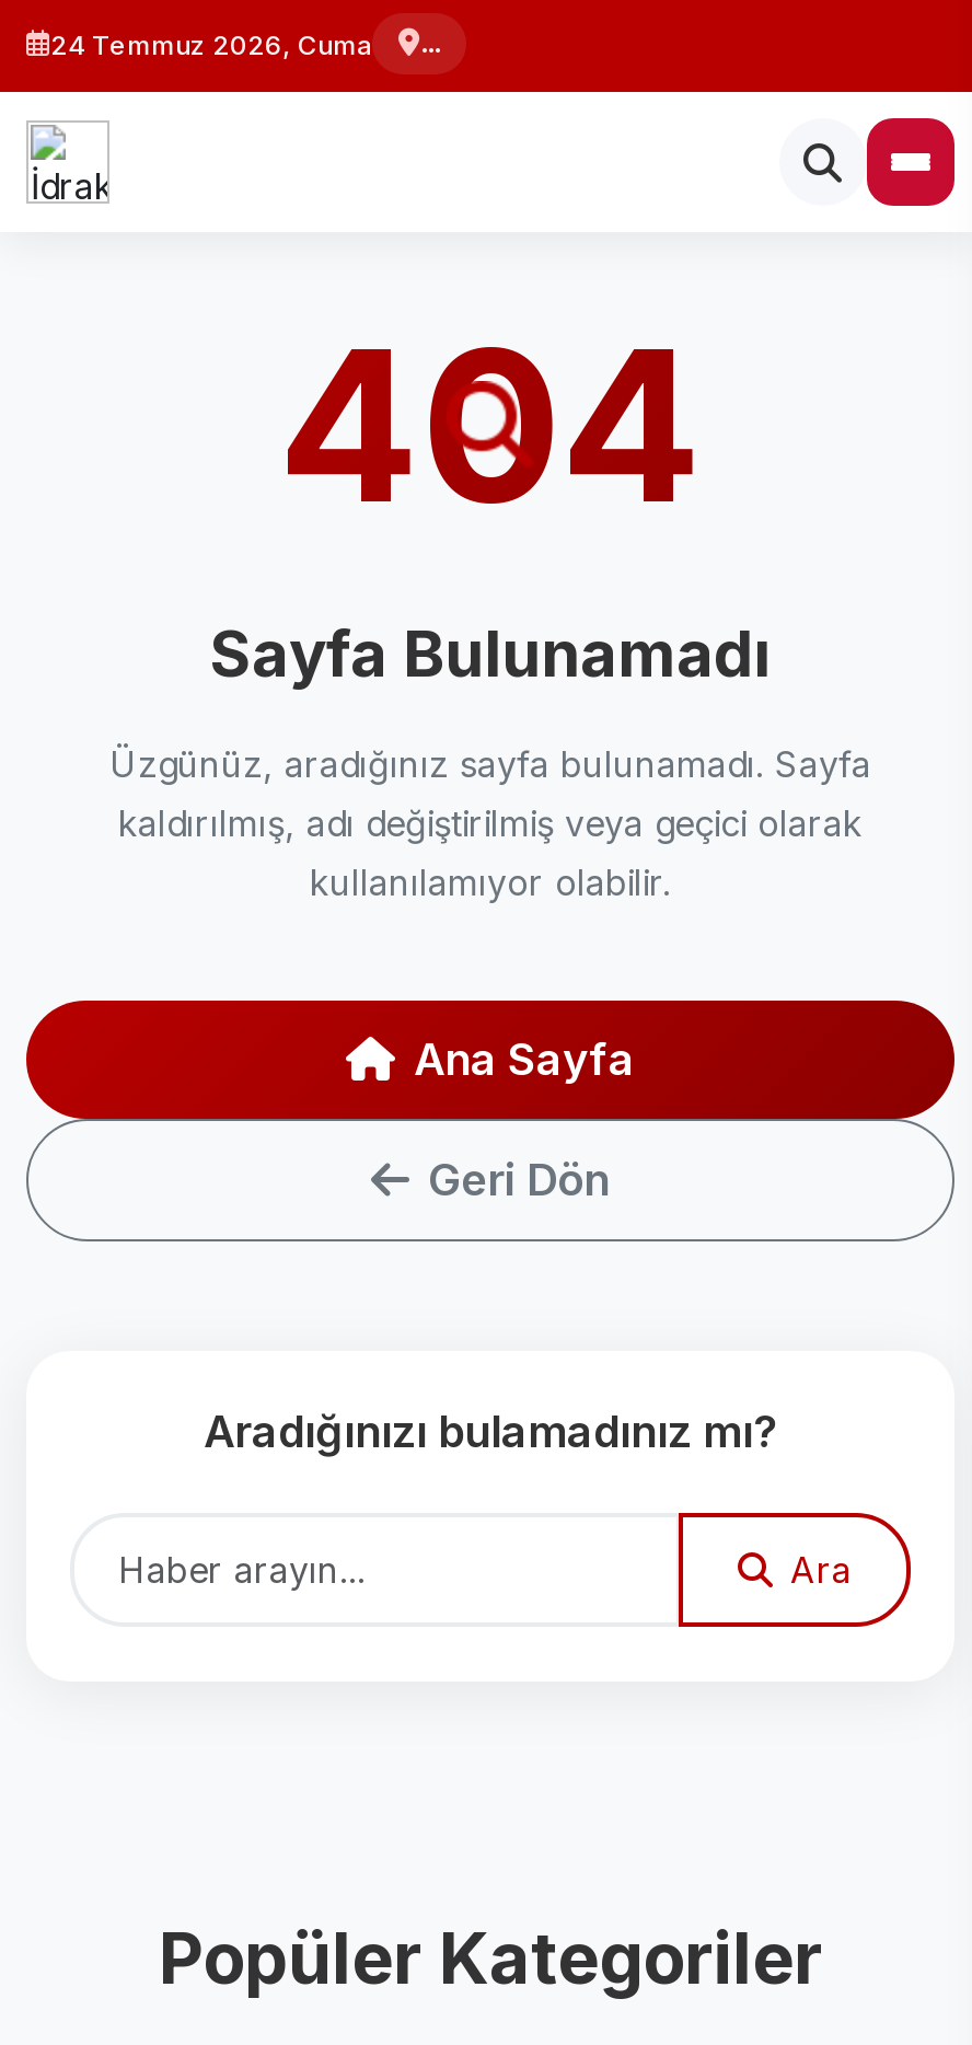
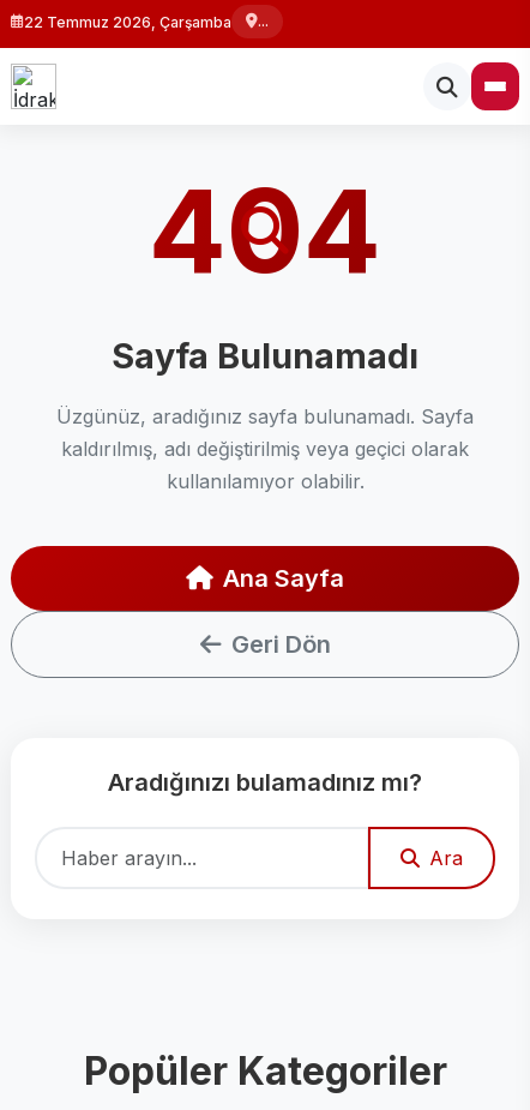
- 24 Temmuz 2026, Cuma
+ 22 Temmuz 2026, Çarşamba
